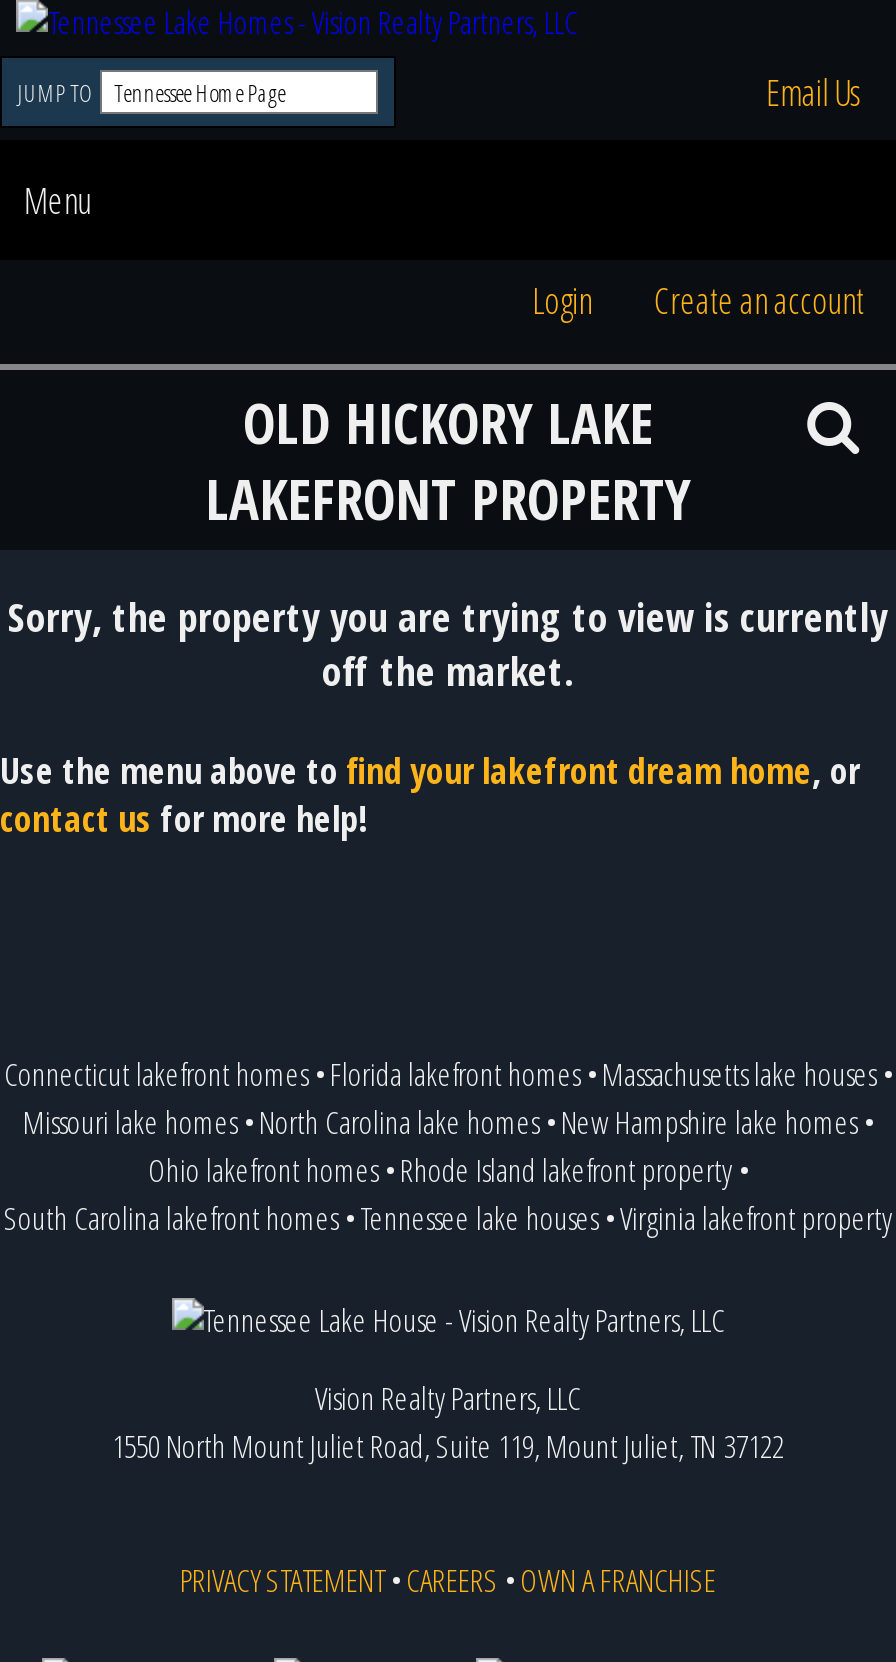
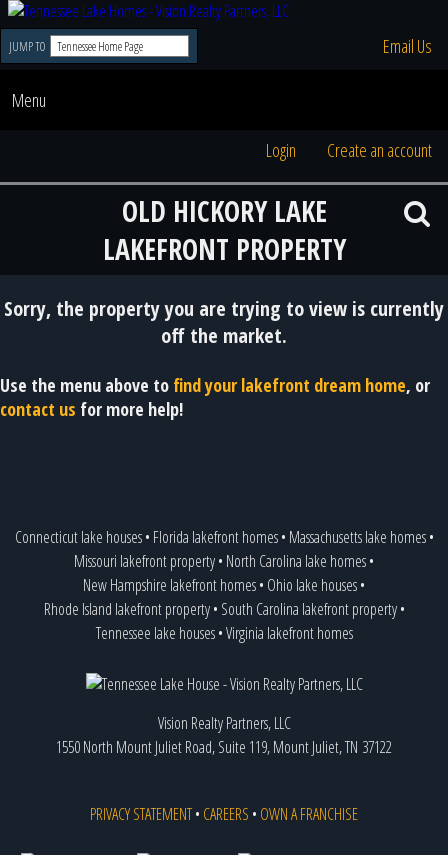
- Connecticut lakefront homes • Florida lakefront homes • Massachusetts lake houses •
- Missouri lake homes • North Carolina lake homes • New Hampshire lake homes •
- Ohio lakefront homes • Rhode Island lakefront property •
- South Carolina lakefront homes •Tennessee lake houses •Virginia lakefront property
+ Connecticut lake houses • Florida lakefront homes • Massachusetts lake homes •
+ Missouri lakefront property • North Carolina lake homes •
+ New Hampshire lakefront homes • Ohio lake houses •
+ Rhode Island lakefront property • South Carolina lakefront property •
+ Tennessee lake houses • Virginia lakefront homes
